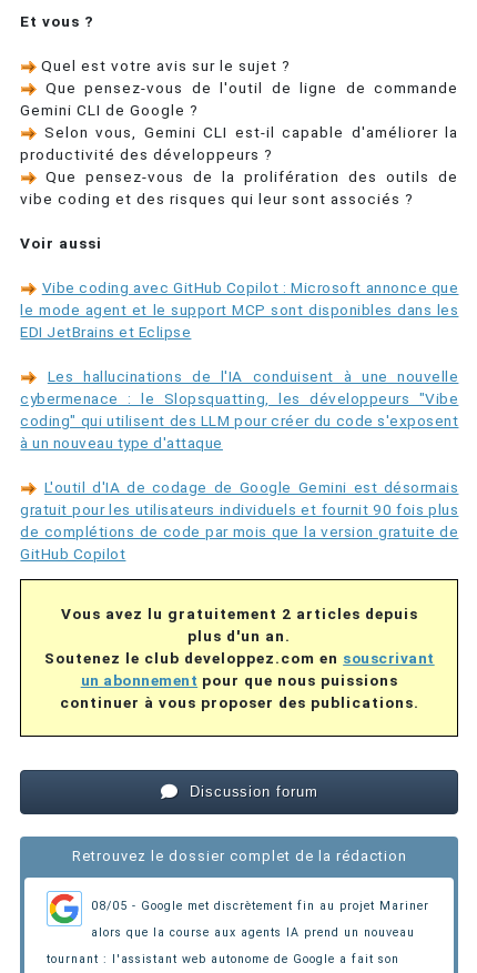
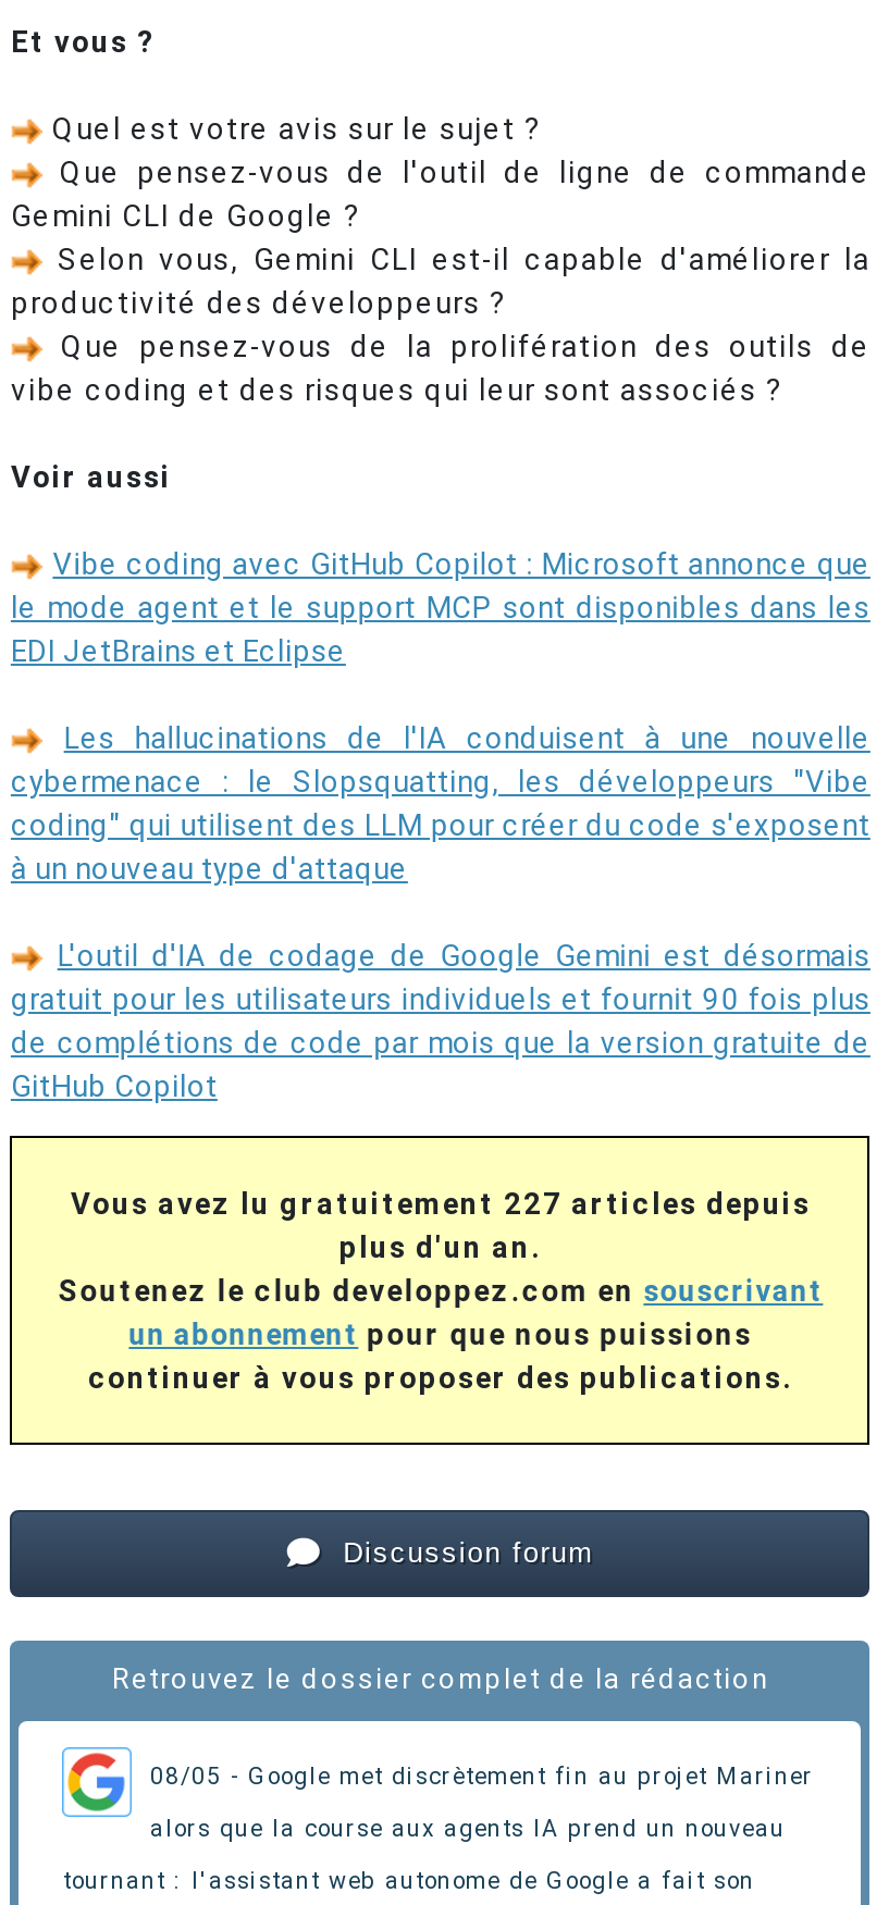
- Vous avez lu gratuitement 2 articles depuis
+ Vous avez lu gratuitement 227 articles depuis
